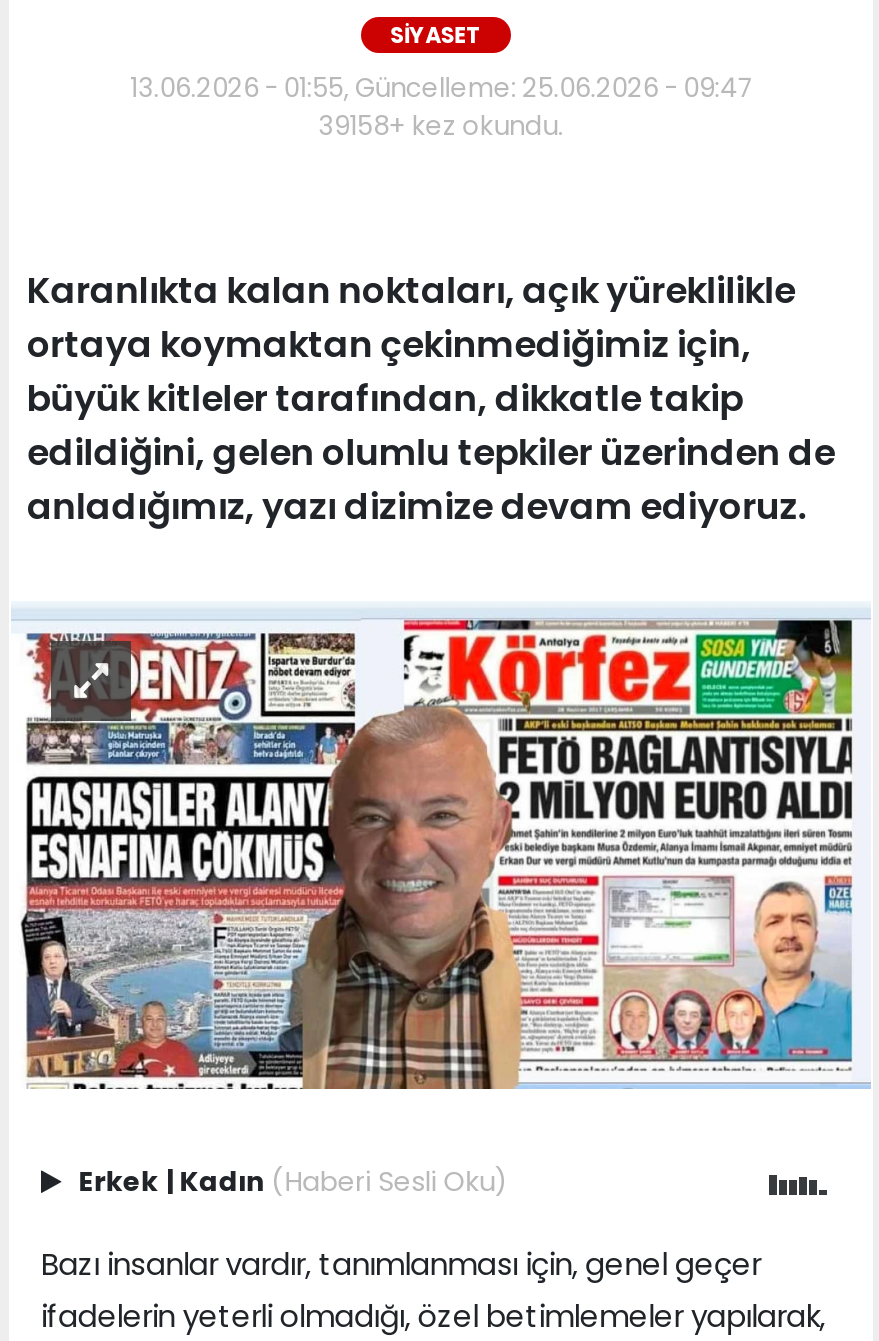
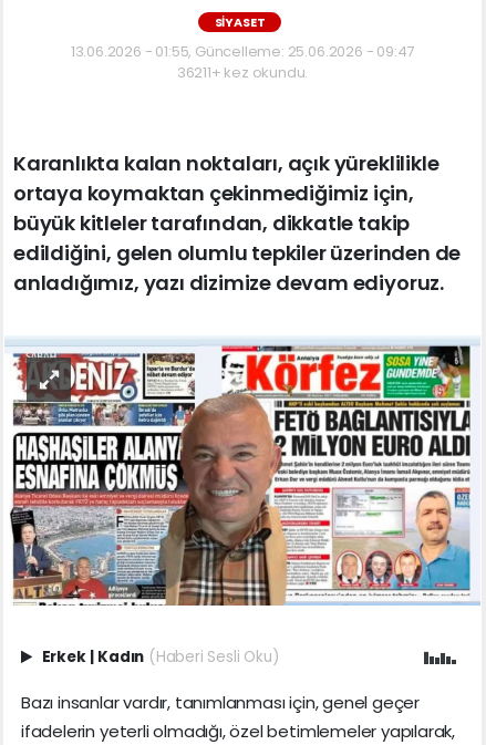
- 39158+ kez okundu.
+ 36211+ kez okundu.
